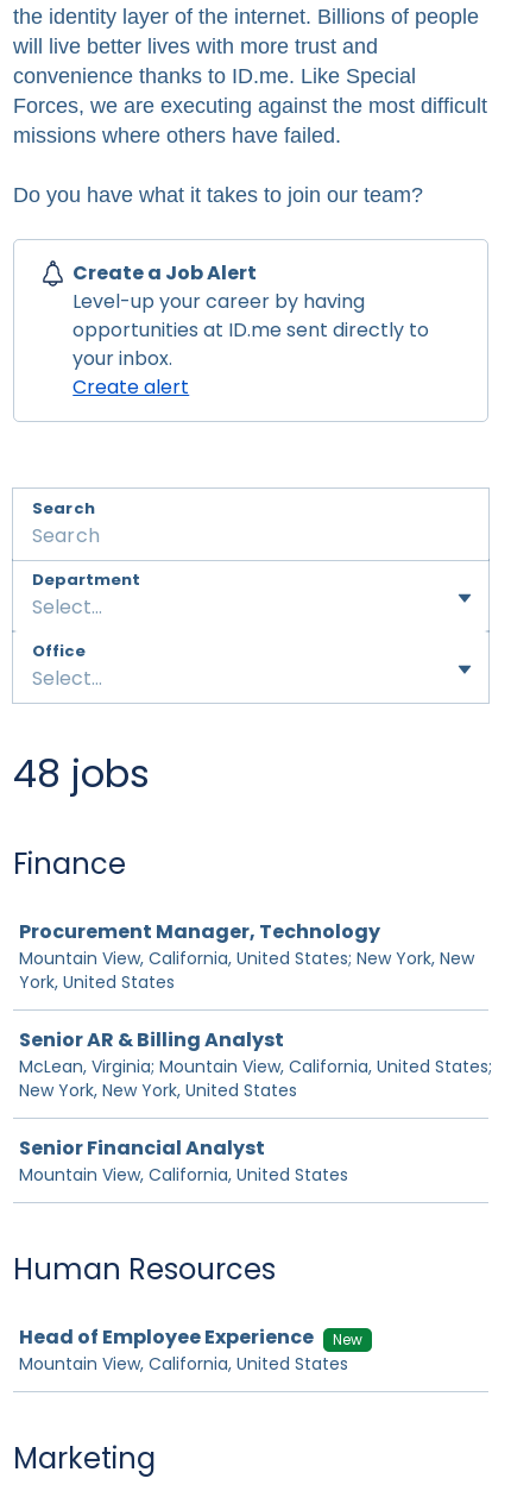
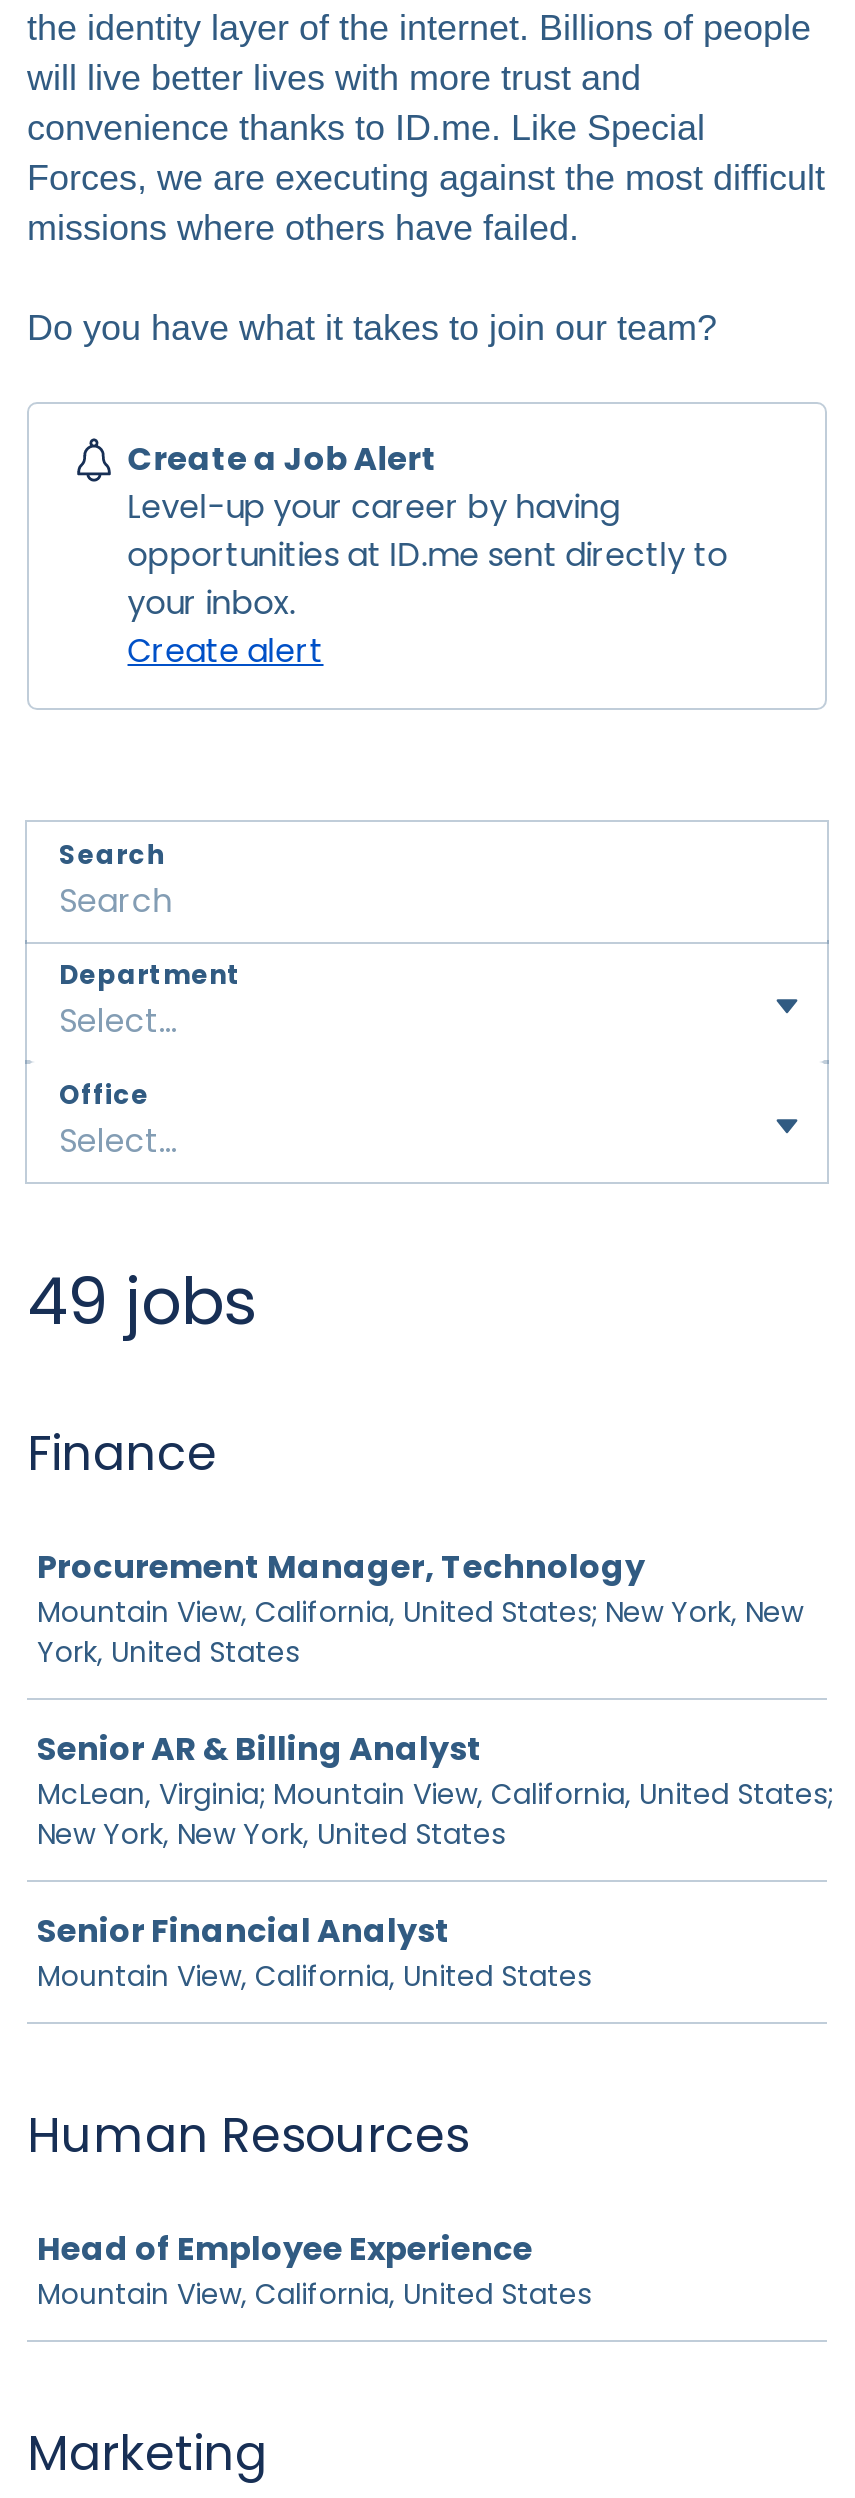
- 48 jobs
+ 49 jobs

- New
